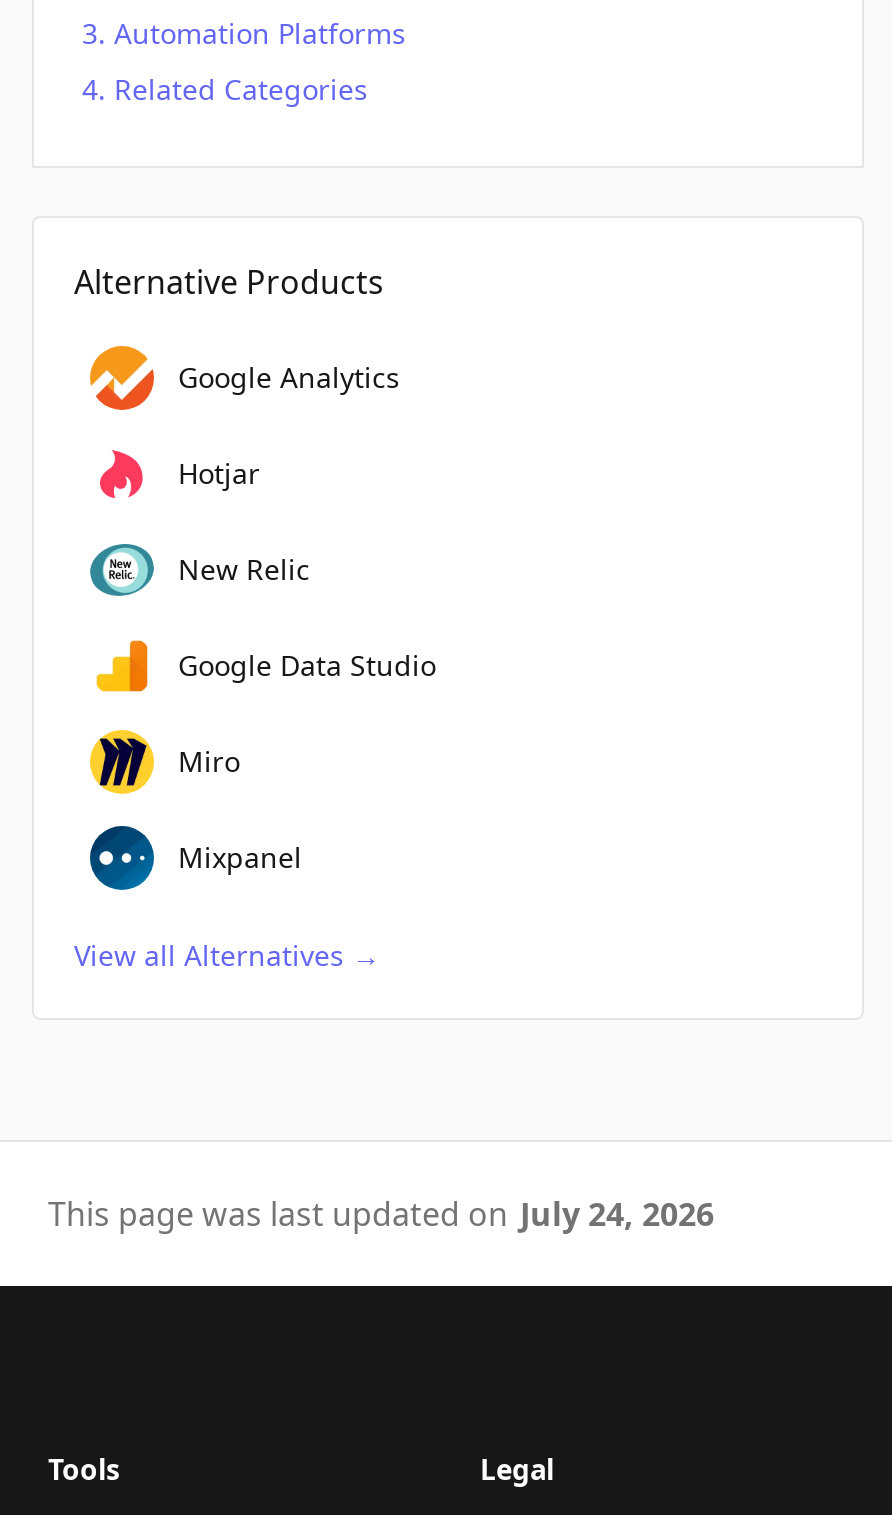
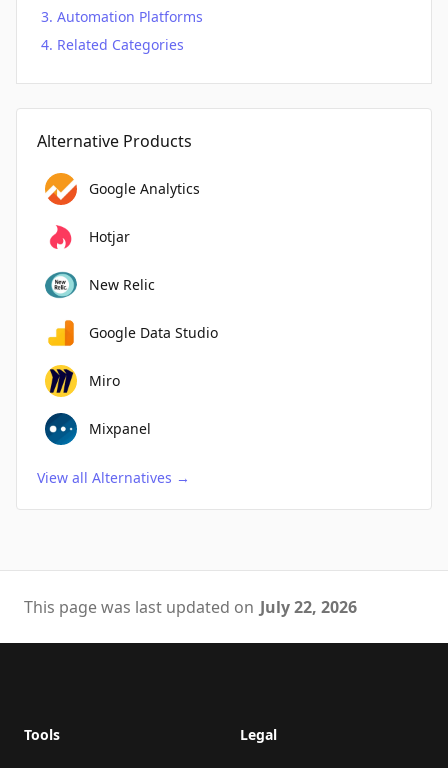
- This page was last updated on July 24, 2026
+ This page was last updated on July 22, 2026
